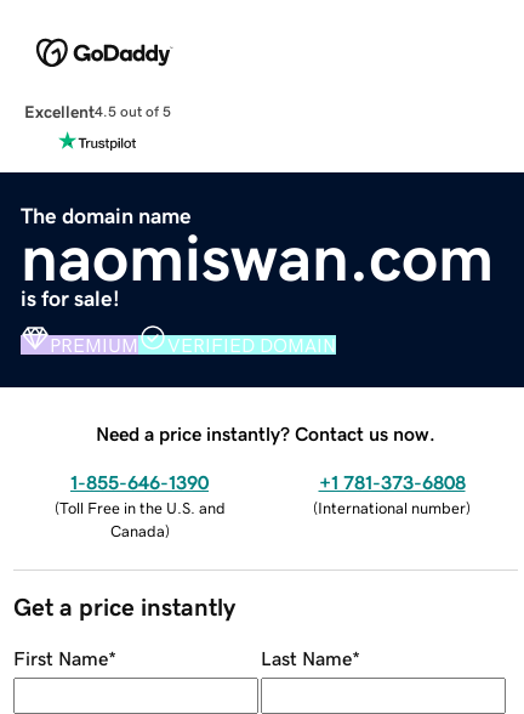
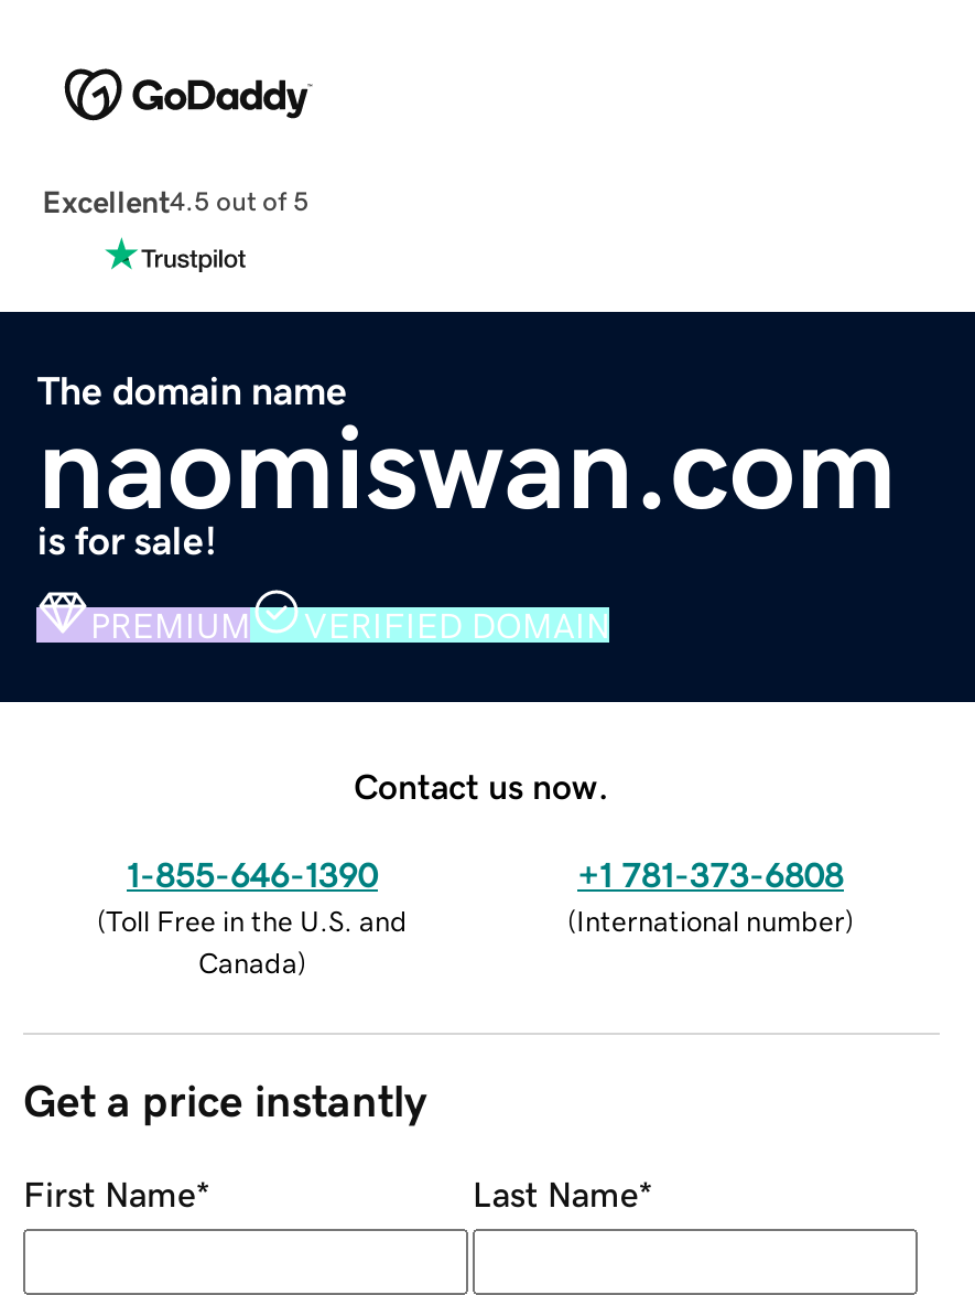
- Need a price instantly? Contact us now.
+ Contact us now.
